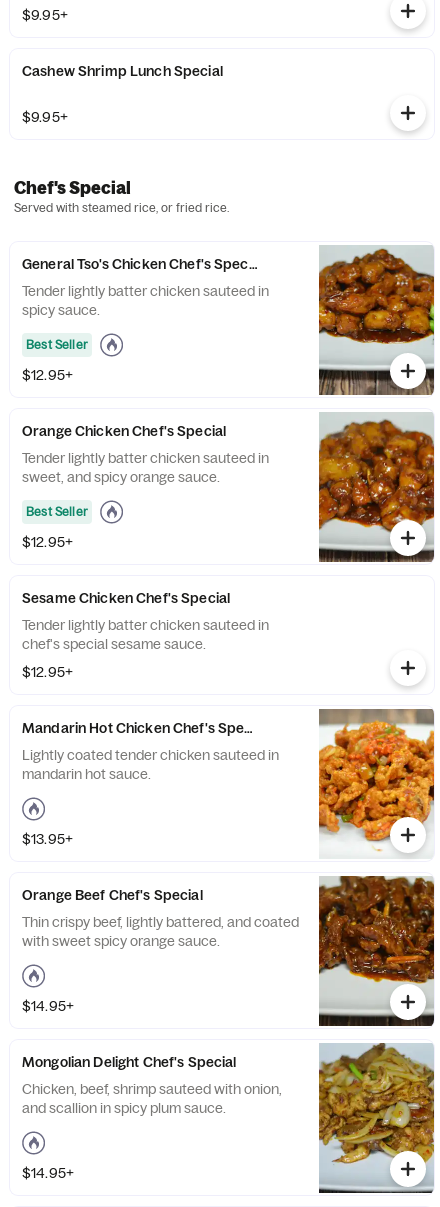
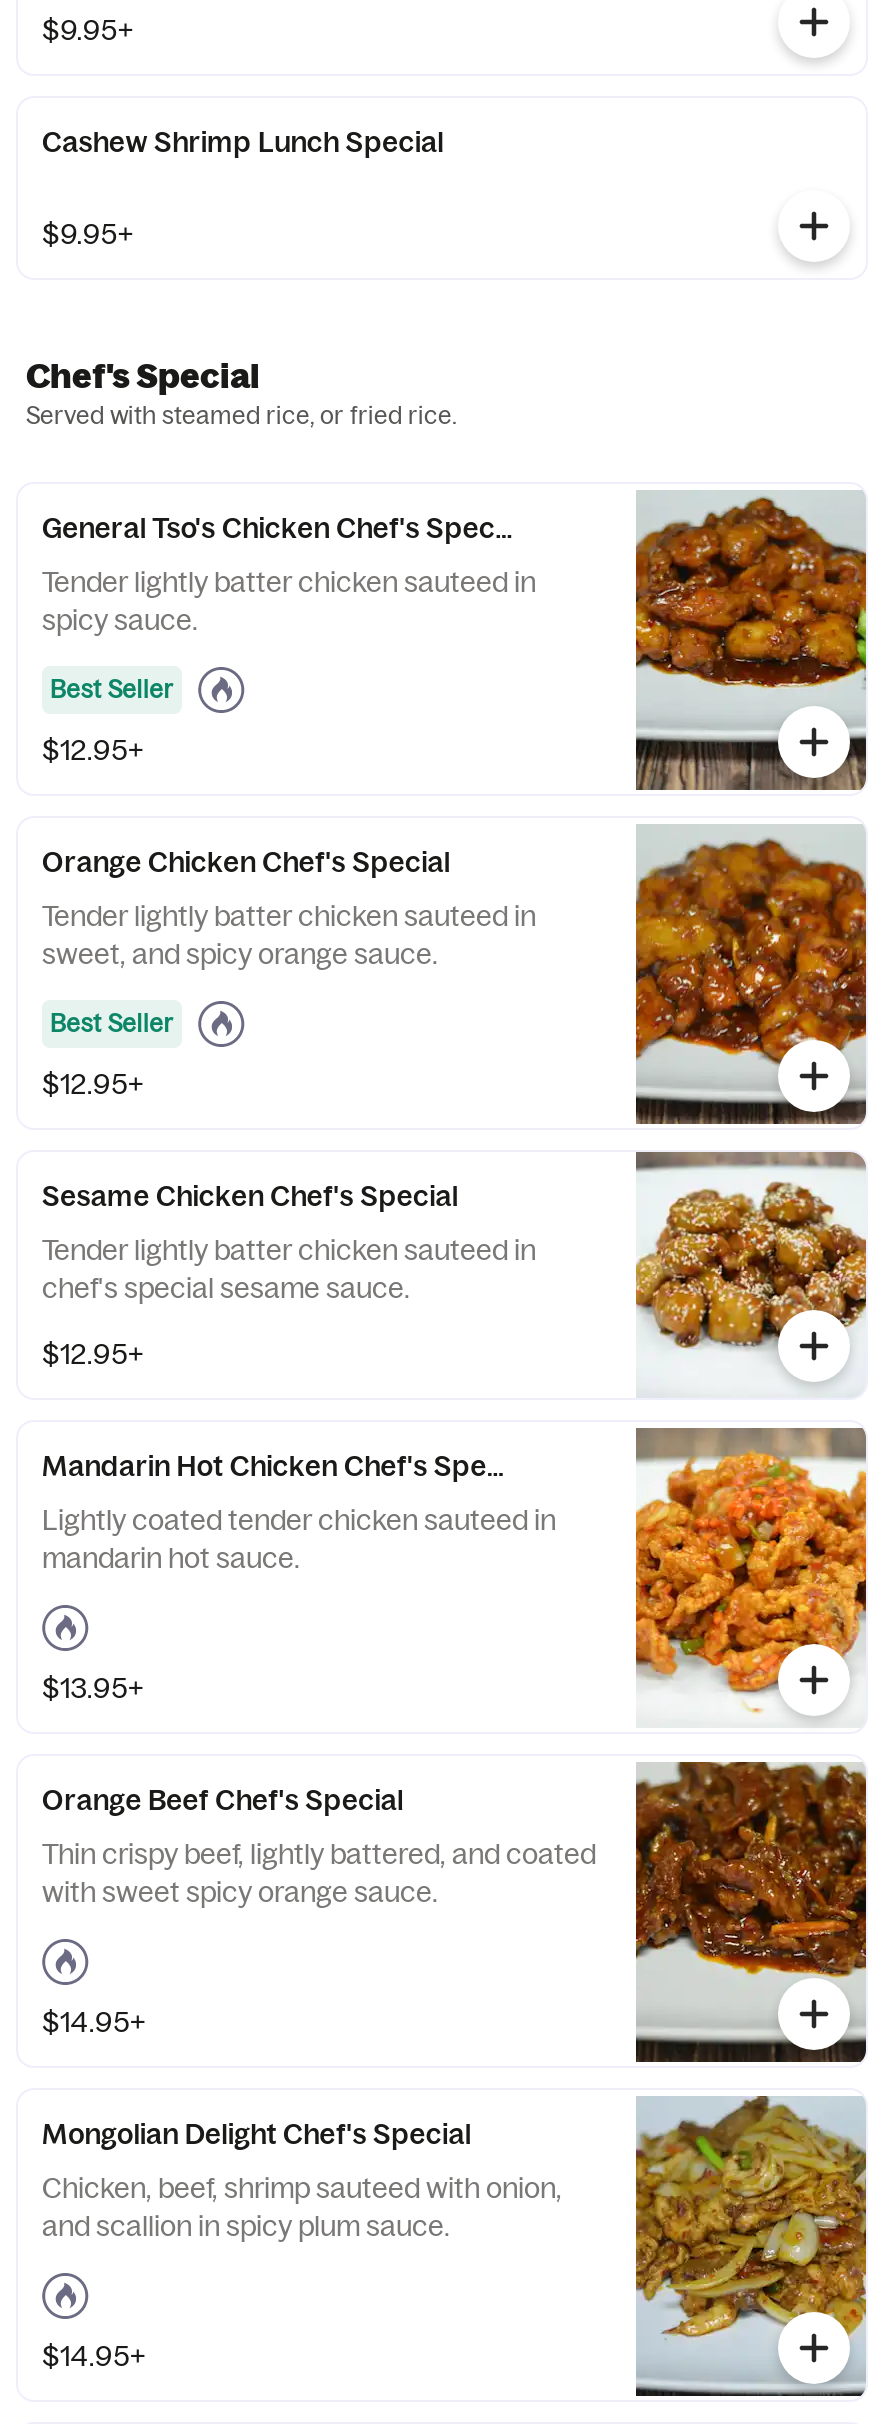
+ [image]
